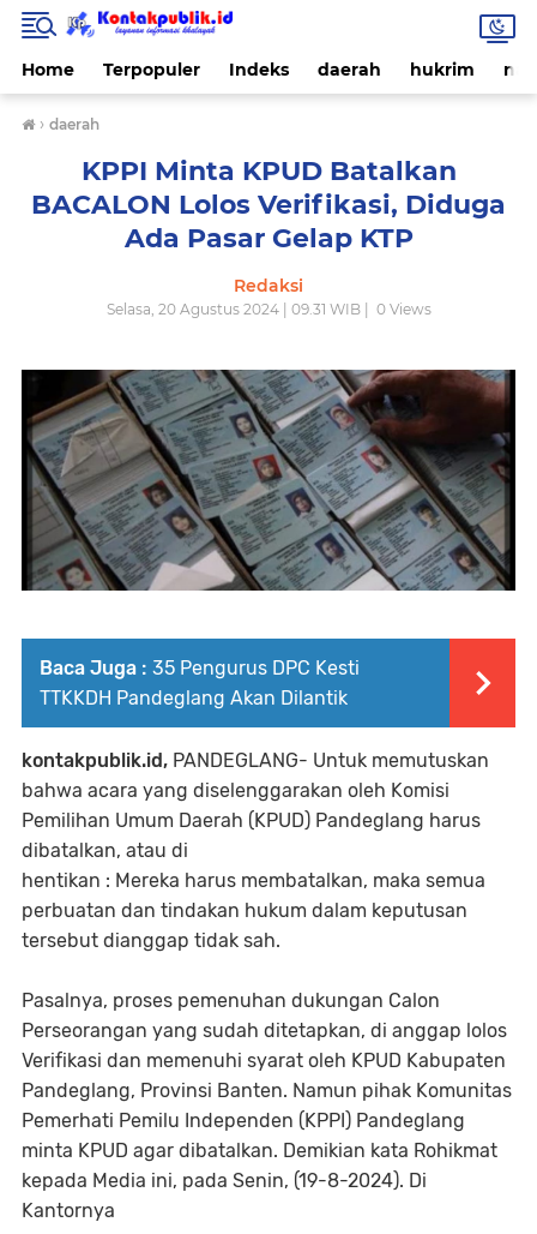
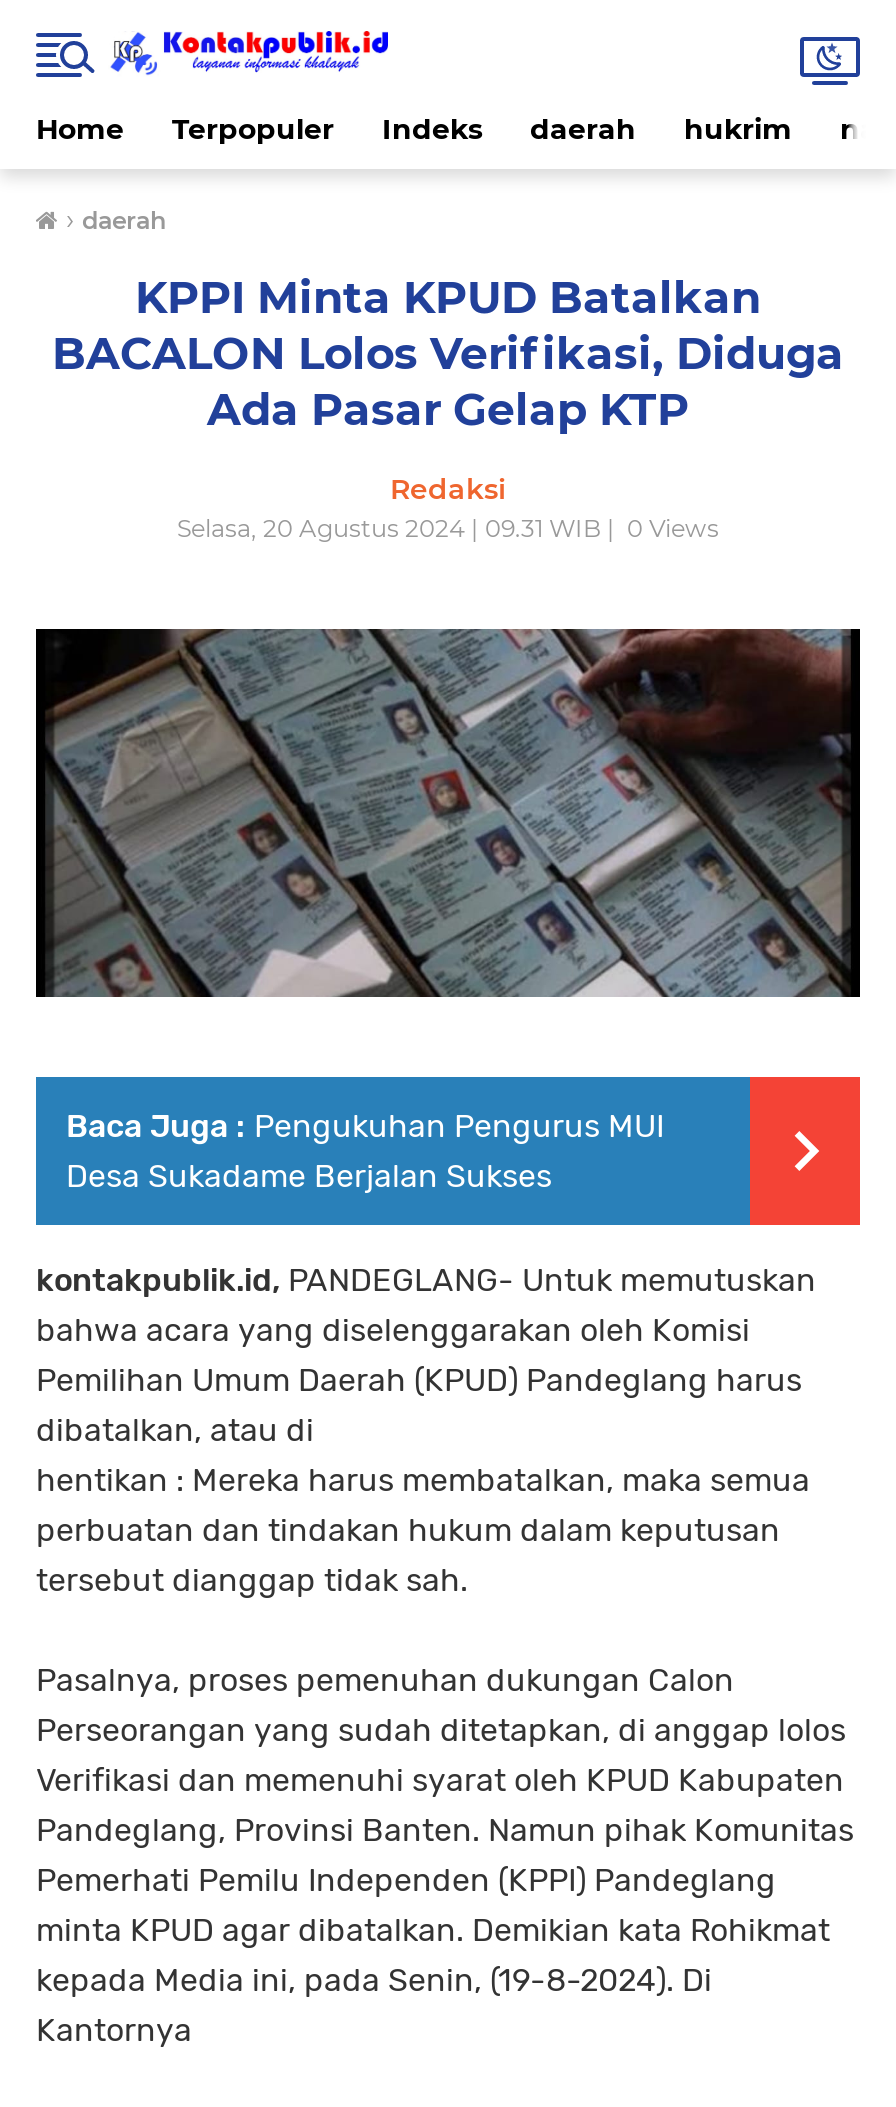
- Baca Juga : 35 Pengurus DPC Kesti
- TTKKDH Pandeglang Akan Dilantik
+ Baca Juga : Pengukuhan Pengurus MUI
+ Desa Sukadame Berjalan Sukses
